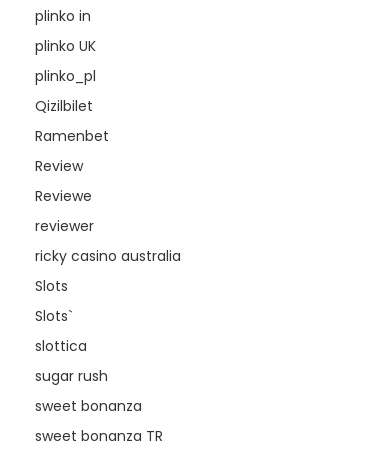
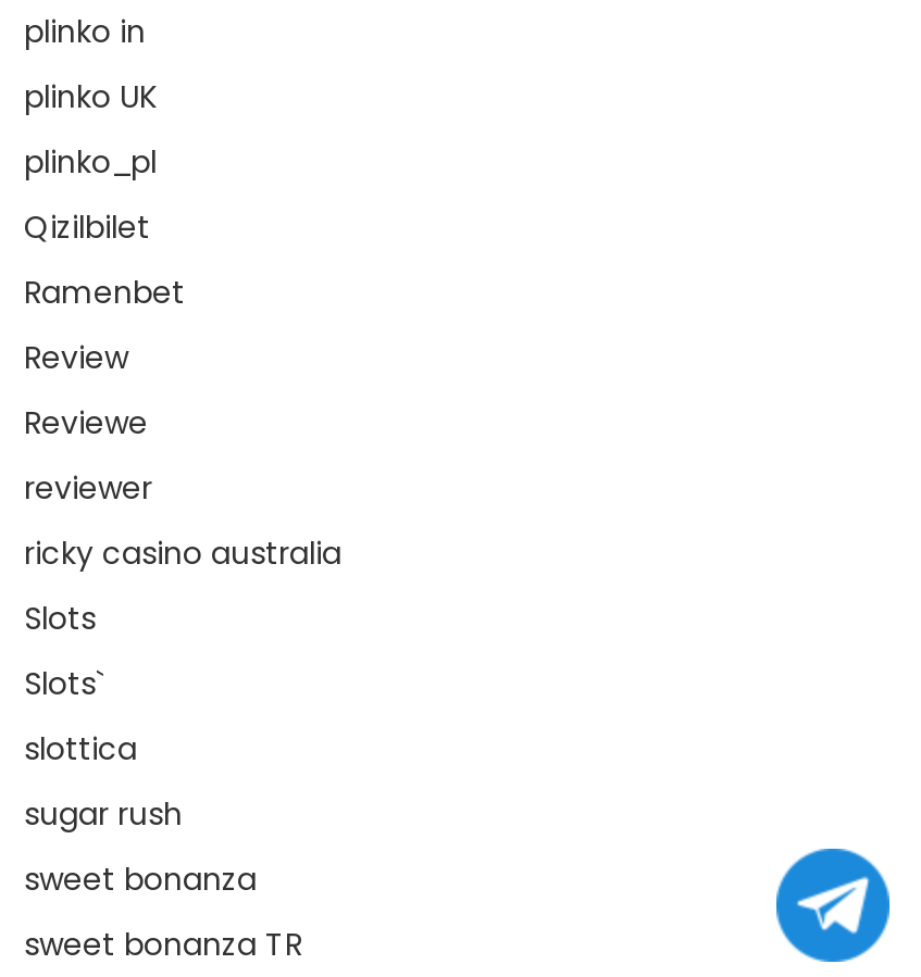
+ [image]
